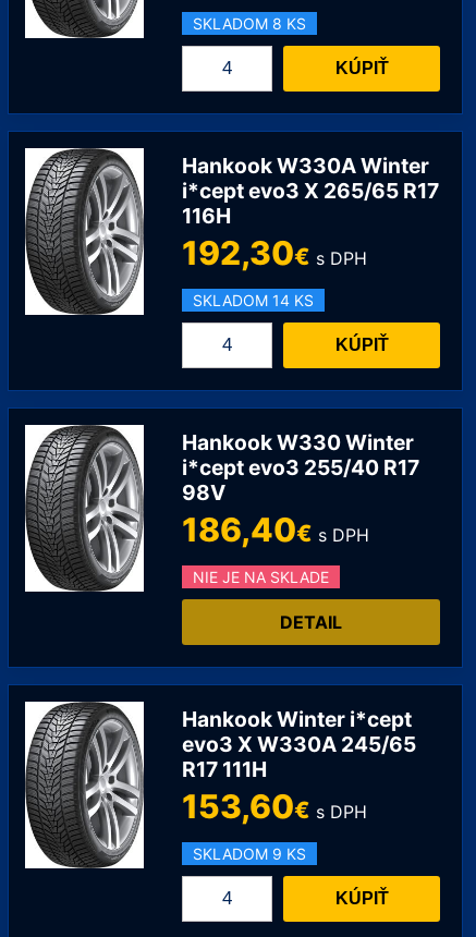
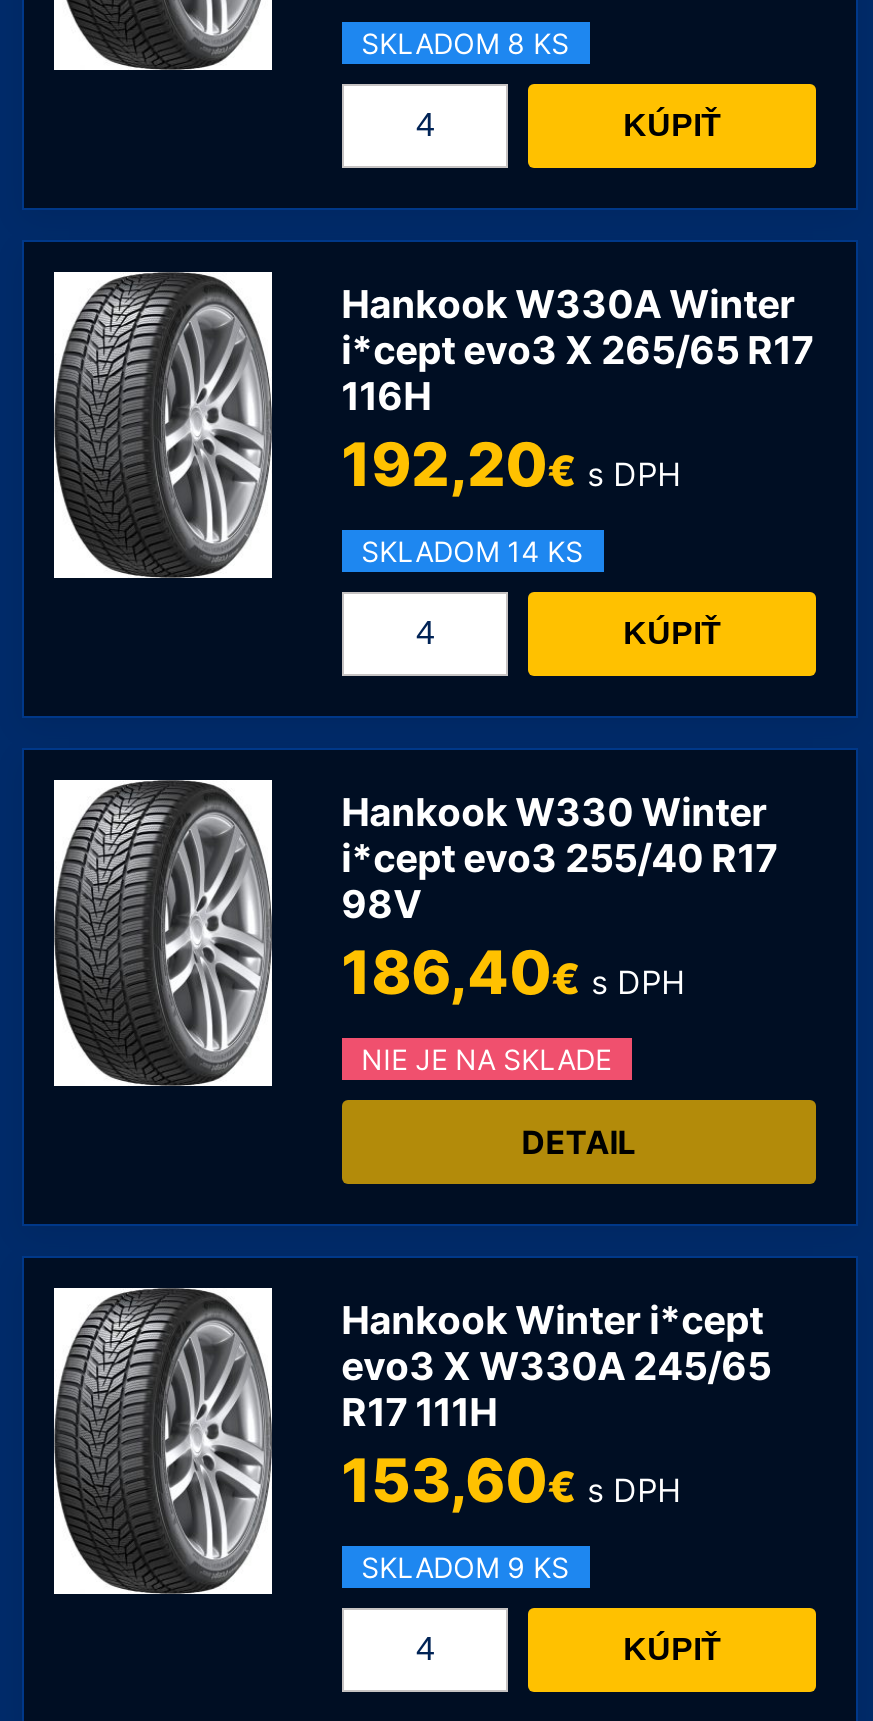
- 192,30€s DPH
+ 192,20€s DPH
